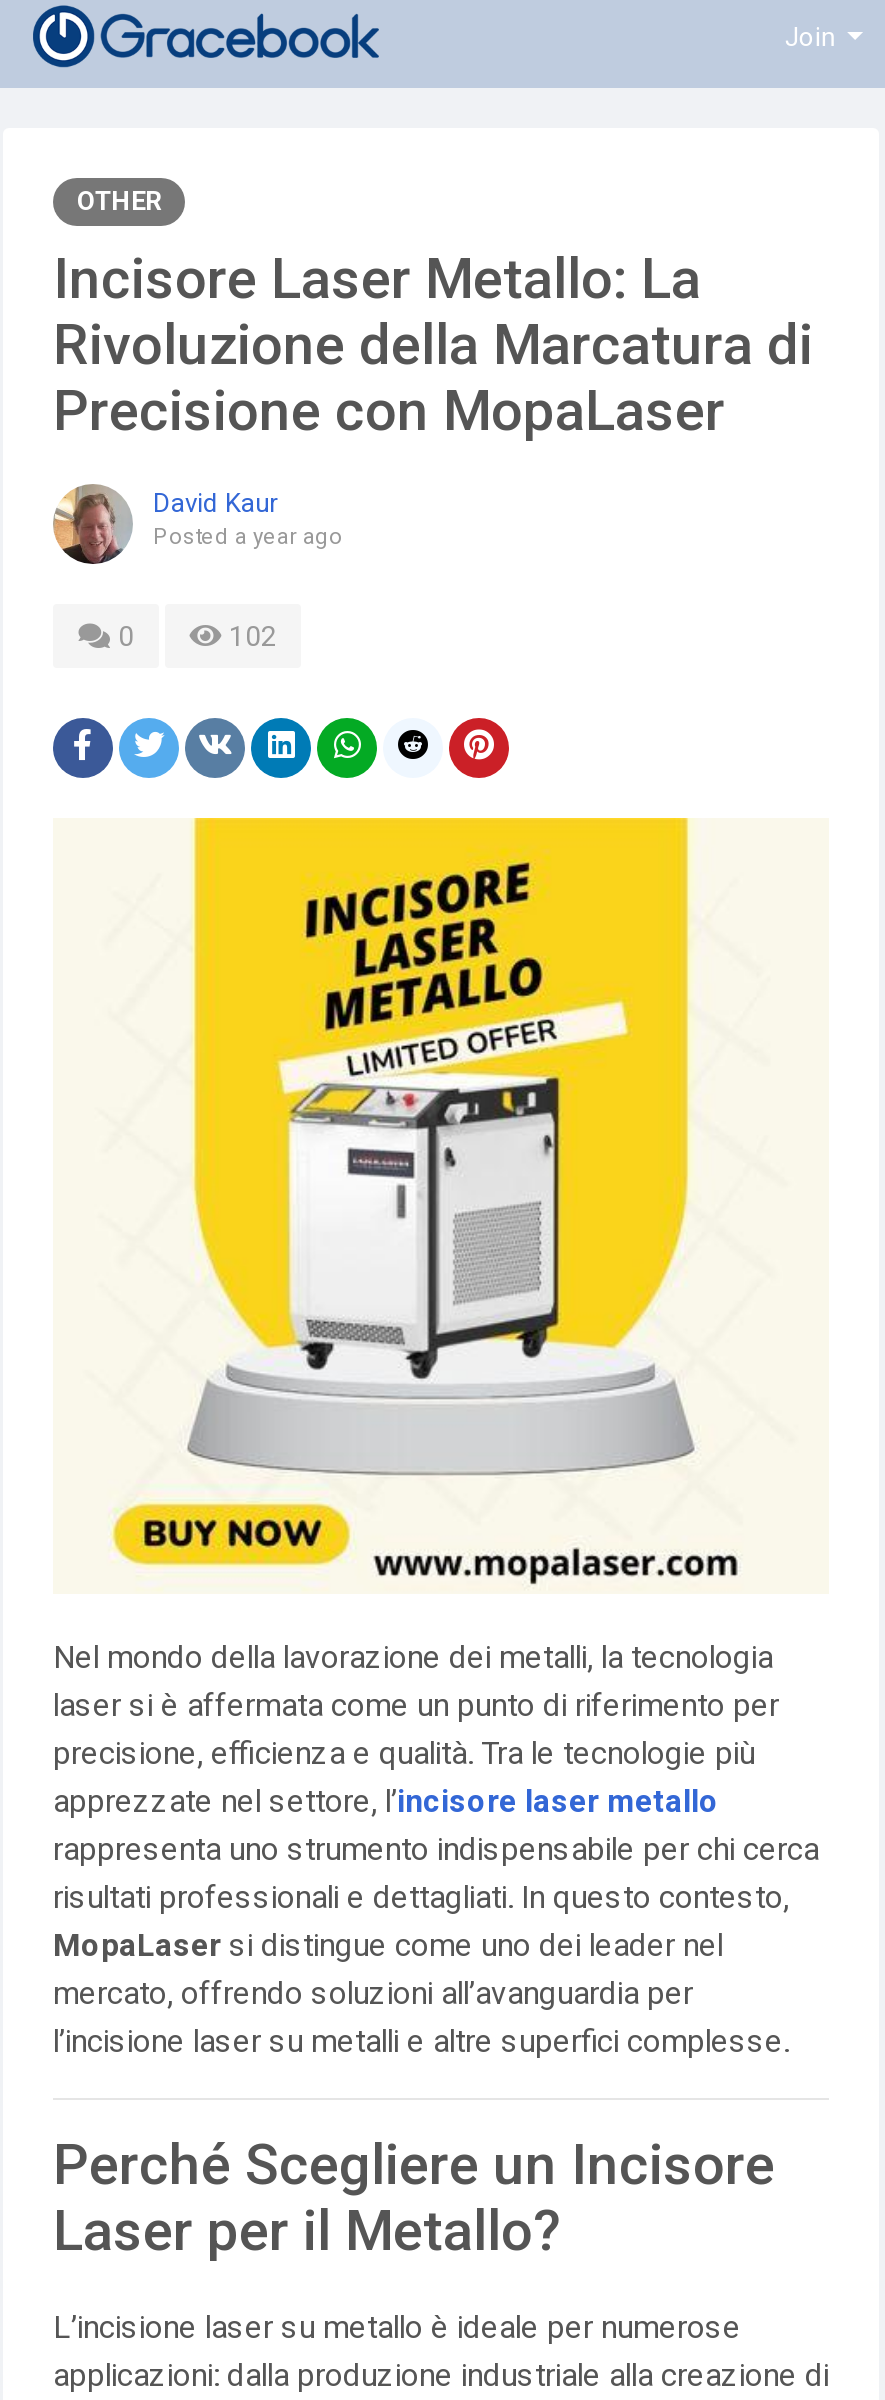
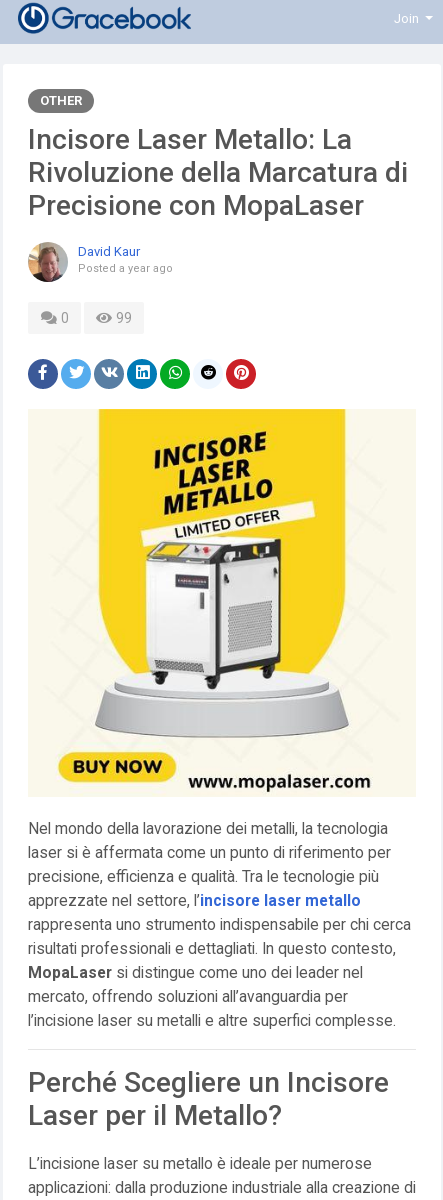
- 102
+ 99
